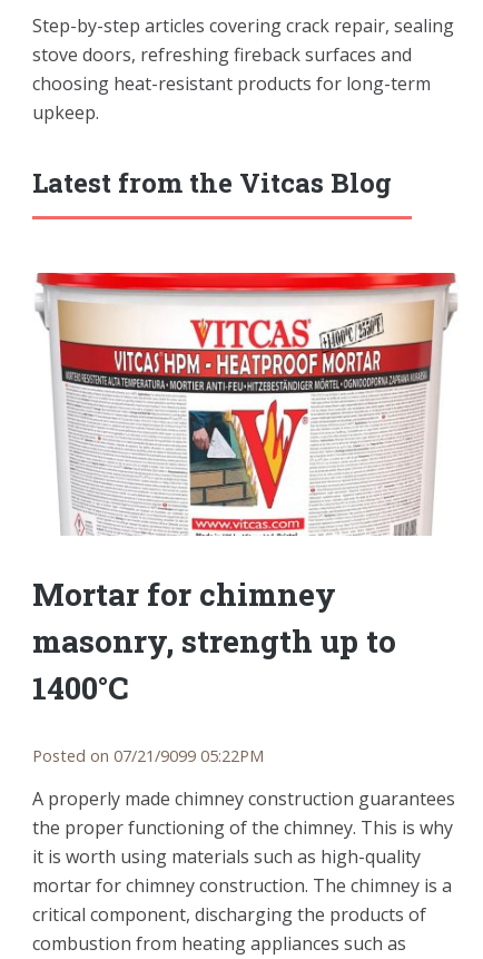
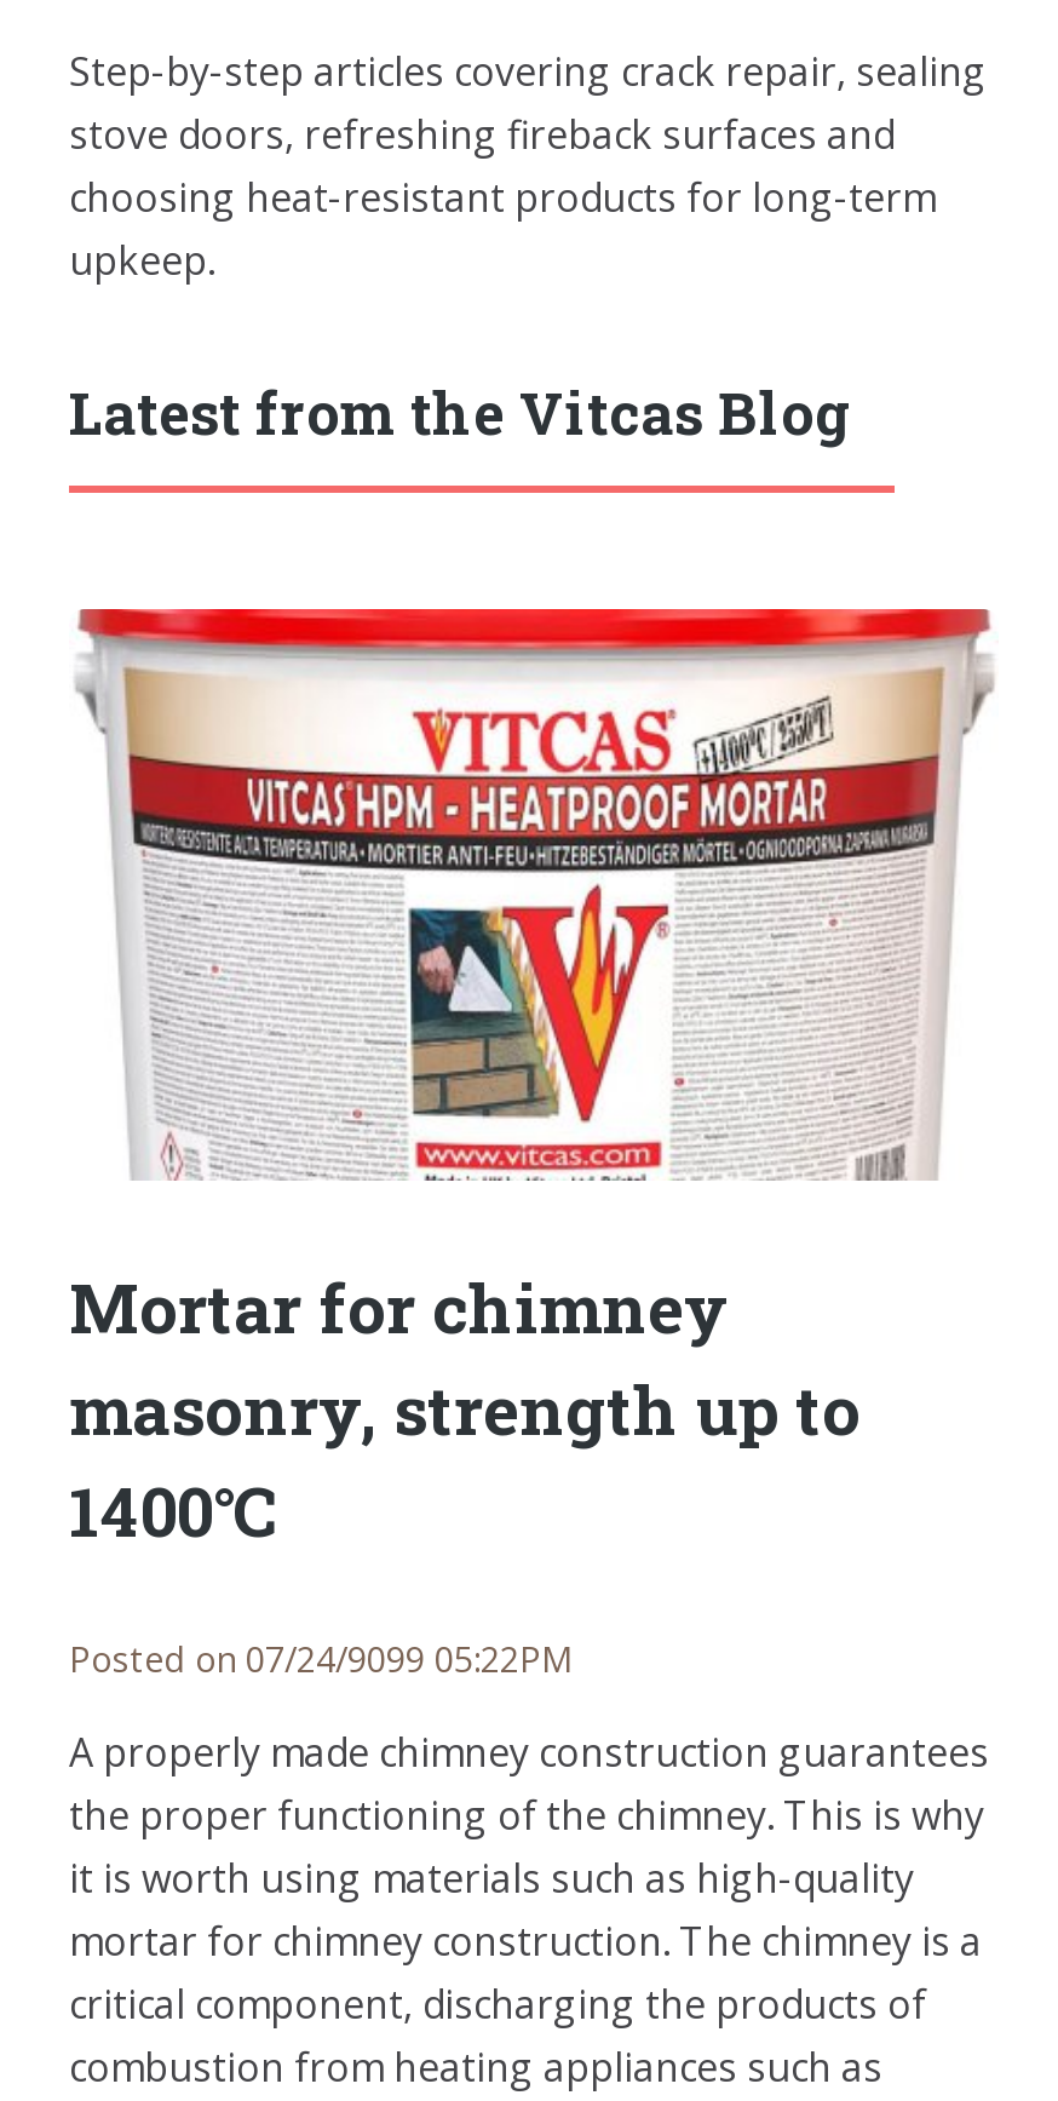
- Posted on 07/21/9099 05:22PM
+ Posted on 07/24/9099 05:22PM
